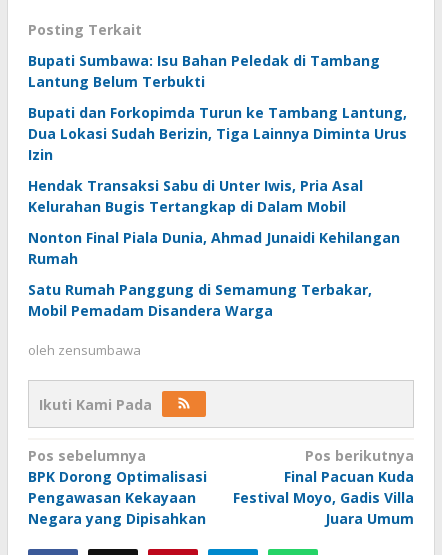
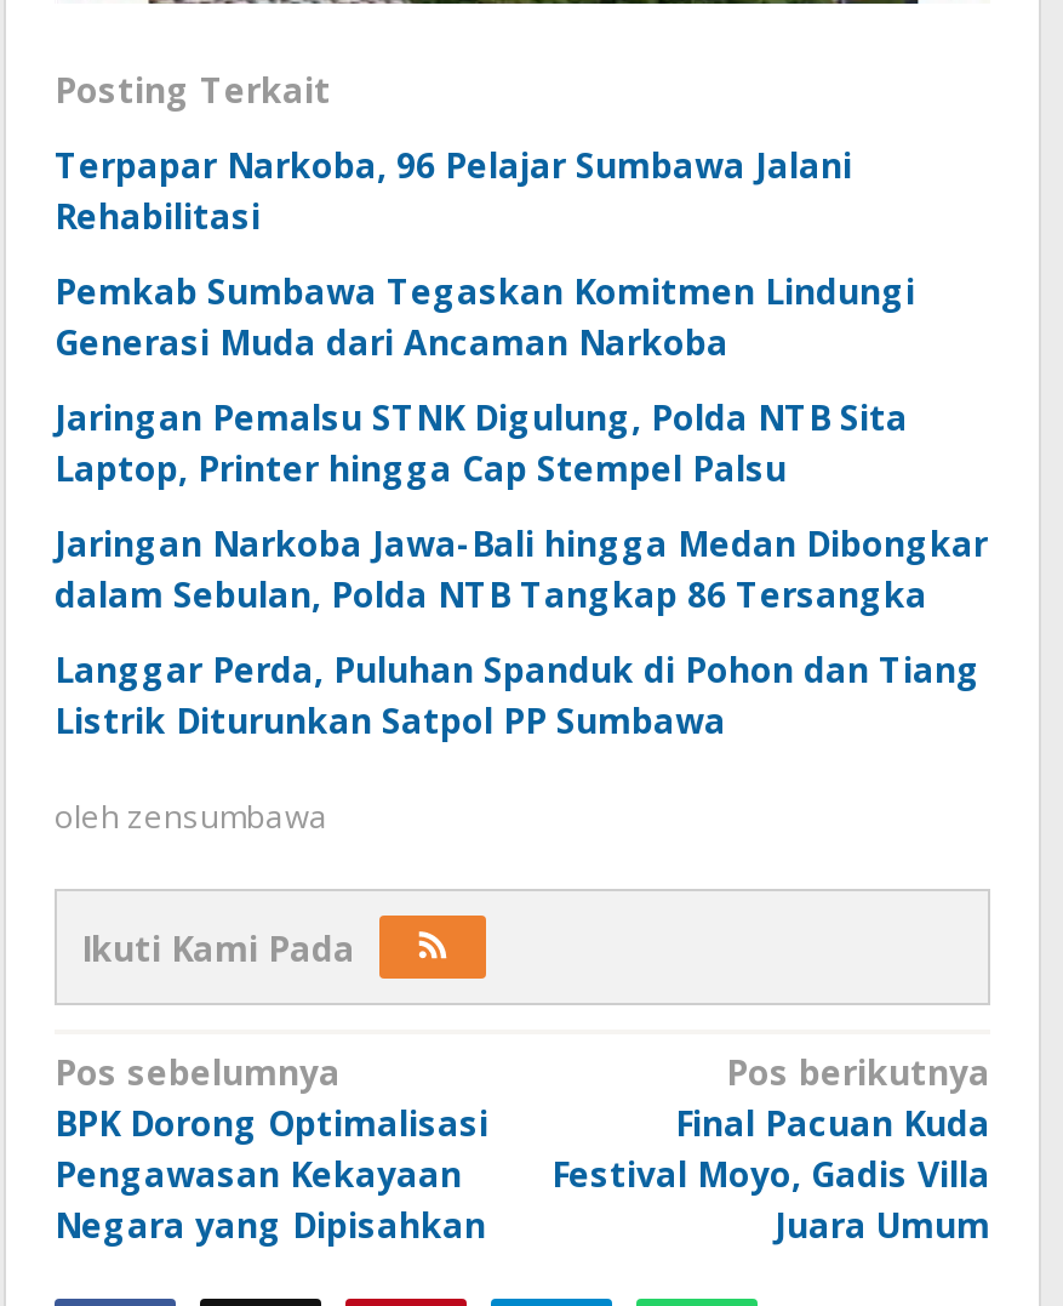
- Bupati Sumbawa: Isu Bahan Peledak di Tambang
- Lantung Belum Terbukti
+ Terpapar Narkoba, 96 Pelajar Sumbawa Jalani
+ Rehabilitasi

- Bupati dan Forkopimda Turun ke Tambang Lantung,
- Dua Lokasi Sudah Berizin, Tiga Lainnya Diminta Urus
- Izin
+ Pemkab Sumbawa Tegaskan Komitmen Lindungi
+ Generasi Muda dari Ancaman Narkoba

- Hendak Transaksi Sabu di Unter Iwis, Pria Asal
- Kelurahan Bugis Tertangkap di Dalam Mobil
+ Jaringan Pemalsu STNK Digulung, Polda NTB Sita
+ Laptop, Printer hingga Cap Stempel Palsu

- Nonton Final Piala Dunia, Ahmad Junaidi Kehilangan
- Rumah
+ Jaringan Narkoba Jawa-Bali hingga Medan Dibongkar
+ dalam Sebulan, Polda NTB Tangkap 86 Tersangka

- Satu Rumah Panggung di Semamung Terbakar,
- Mobil Pemadam Disandera Warga
+ Langgar Perda, Puluhan Spanduk di Pohon dan Tiang
+ Listrik Diturunkan Satpol PP Sumbawa
